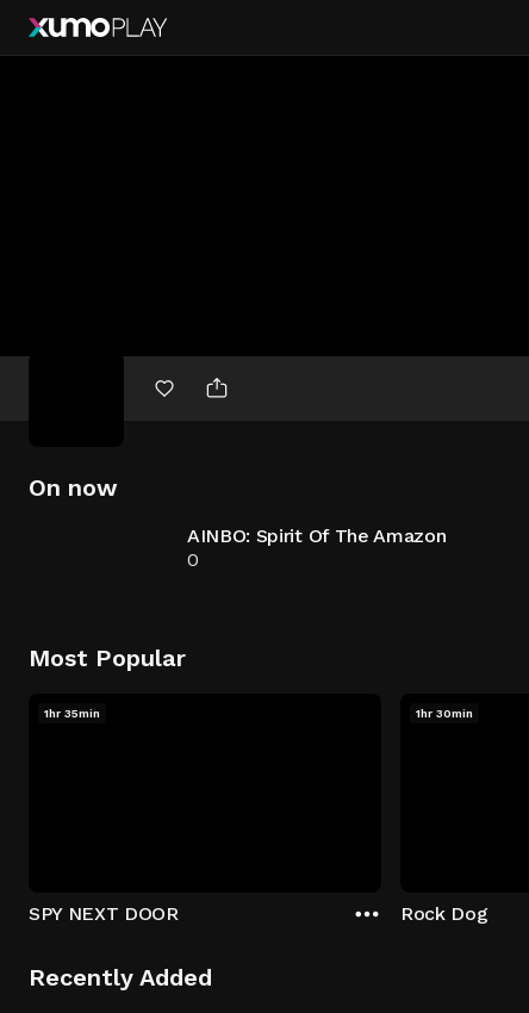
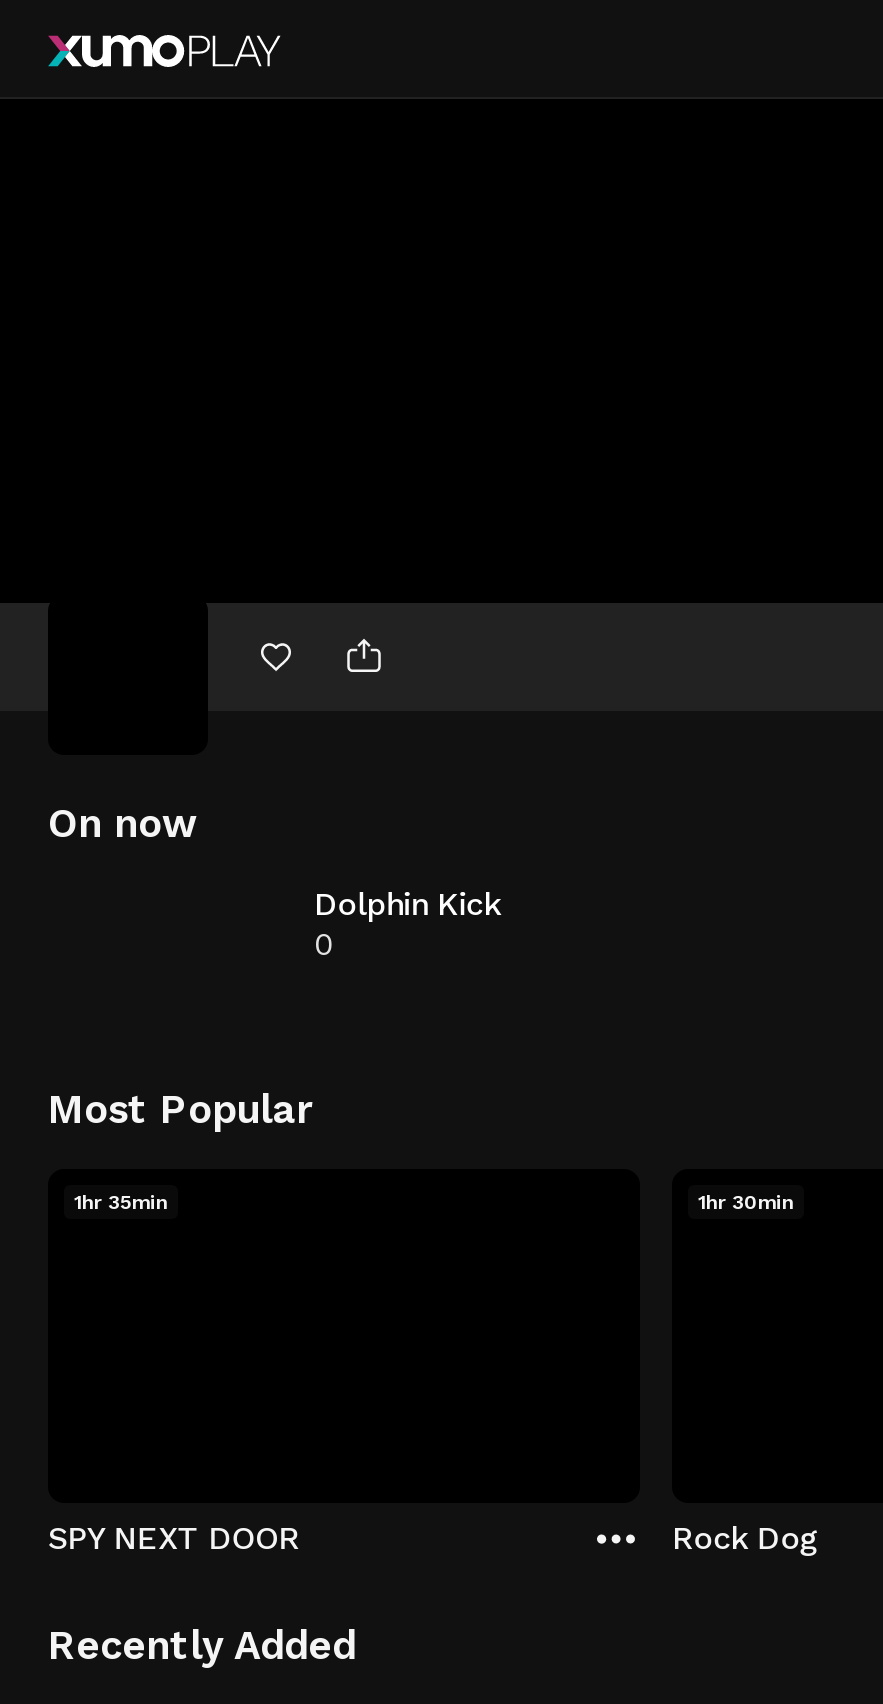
- AINBO: Spirit Of The Amazon
+ Dolphin Kick
